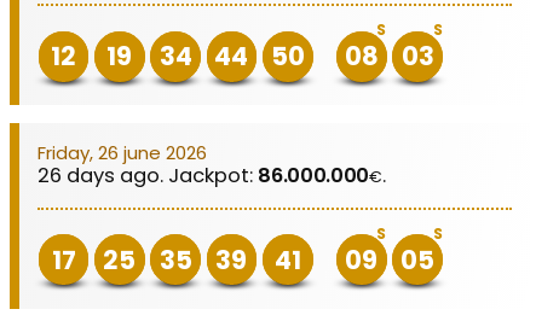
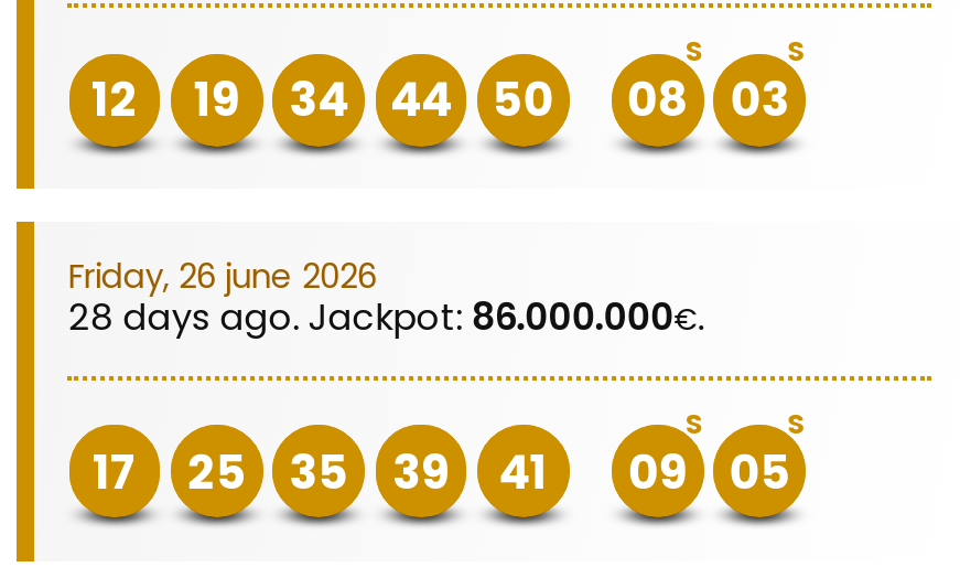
- 26 days ago. Jackpot: 86.000.000€.
+ 28 days ago. Jackpot: 86.000.000€.
